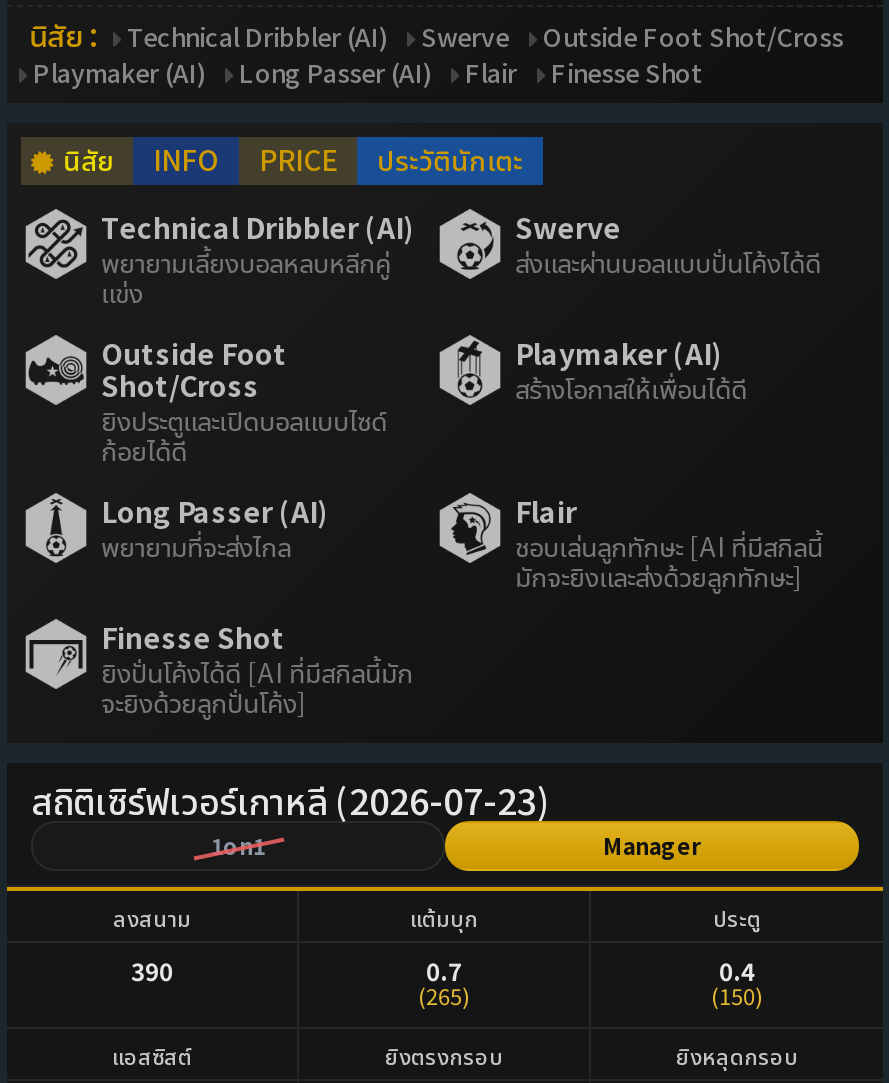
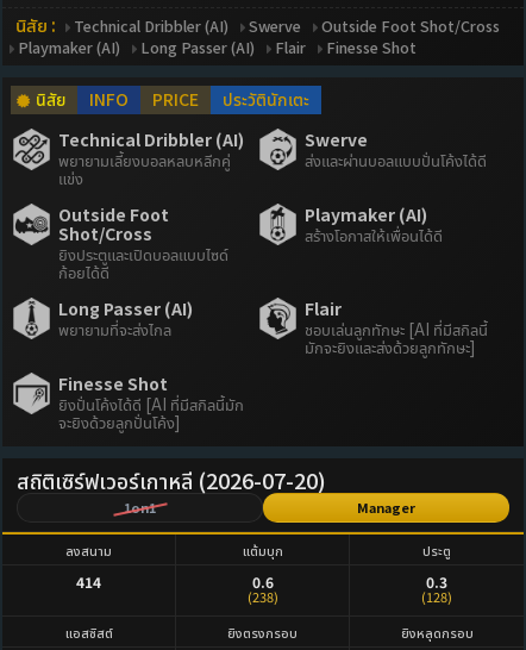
- สถิติเซิร์ฟเวอร์เกาหลี (2026-07-23)
+ สถิติเซิร์ฟเวอร์เกาหลี (2026-07-20)

- 390
+ 414

- 0.7
+ 0.6

- 0.4
+ 0.3

- (265)
+ (238)

- (150)
+ (128)
